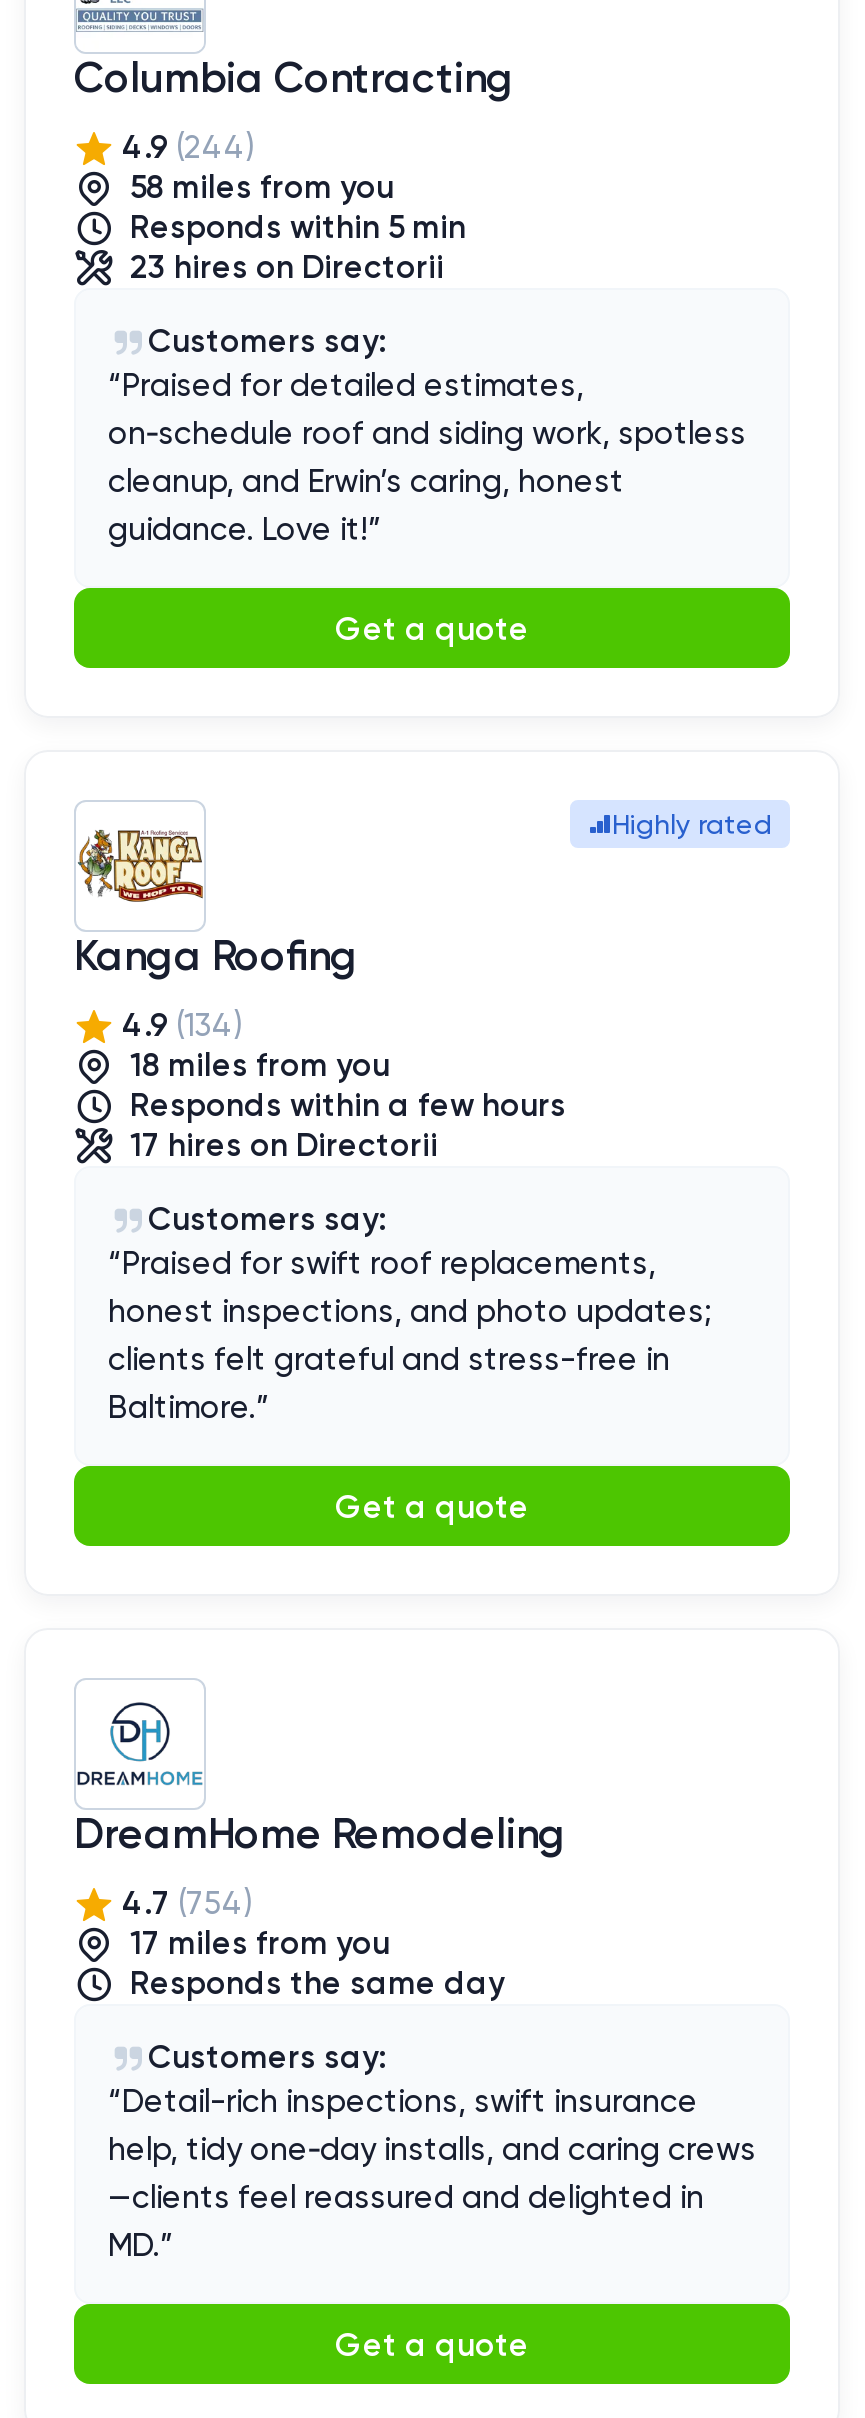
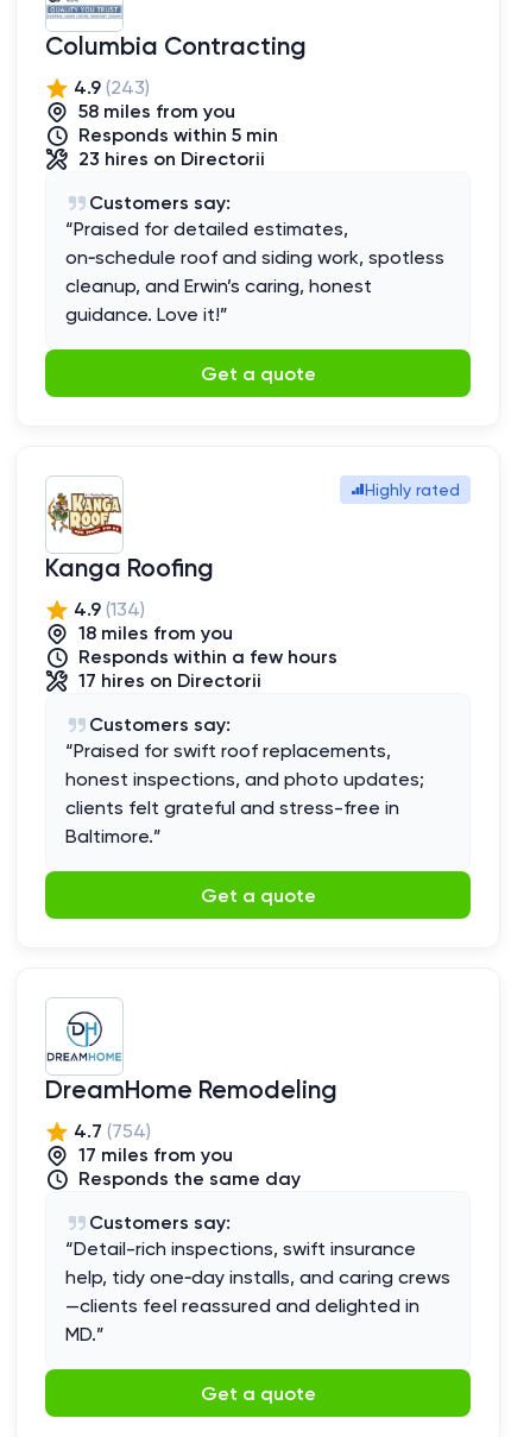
- 4.9 (244)
+ 4.9 (243)
